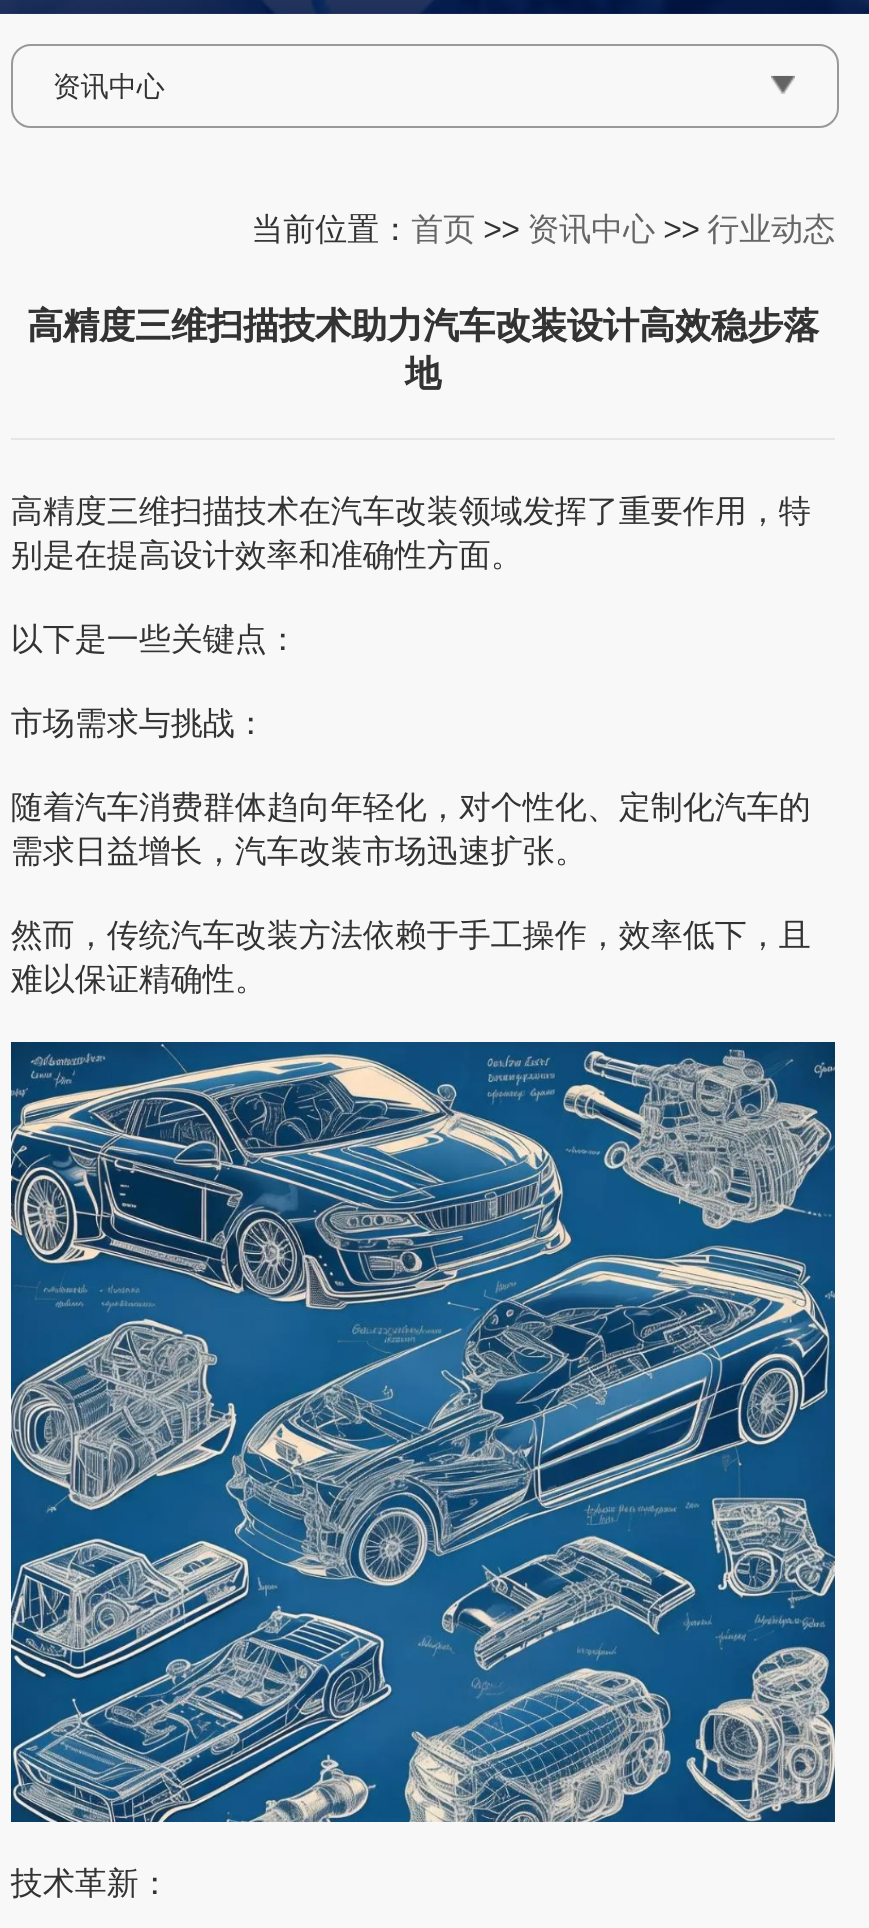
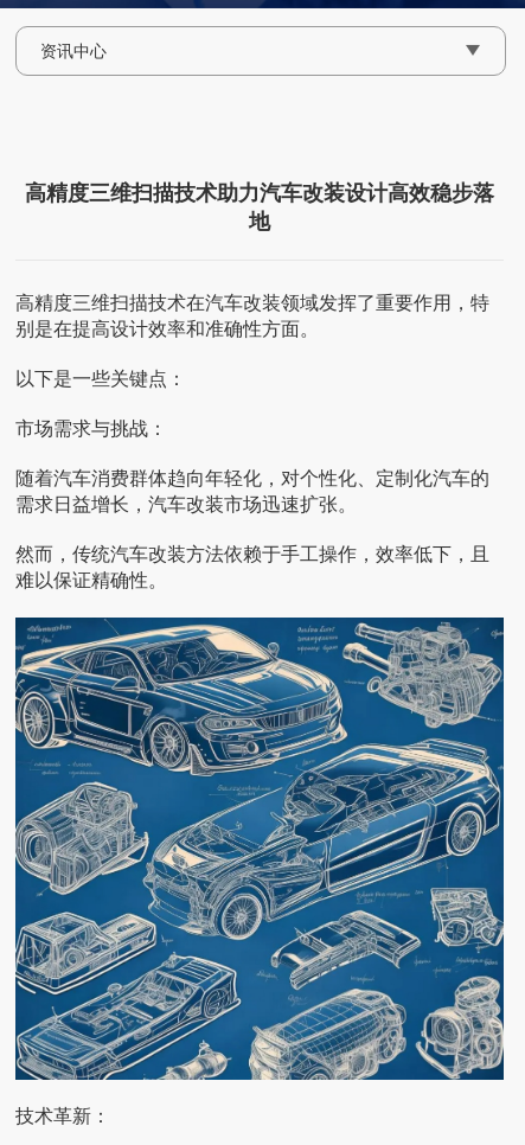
- 当前位置：首页>>资讯中心>>行业动态
